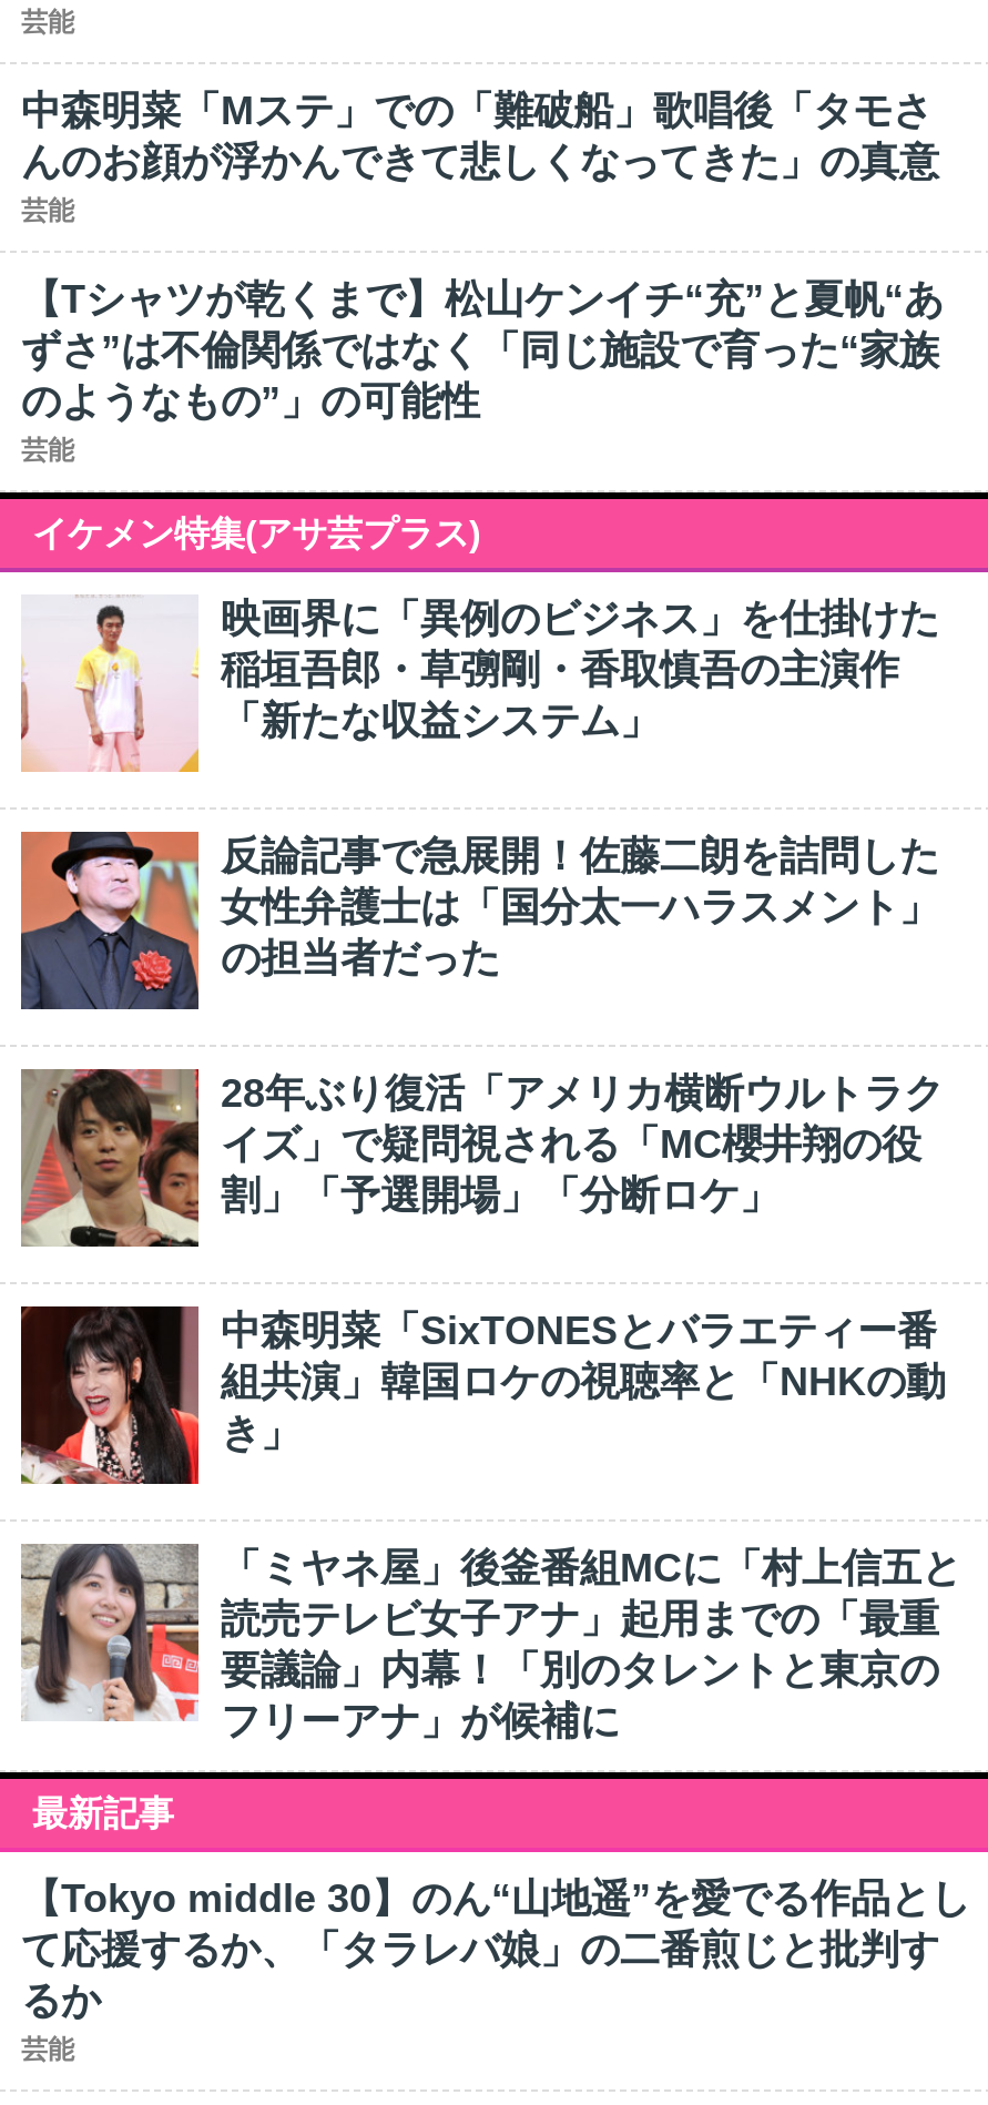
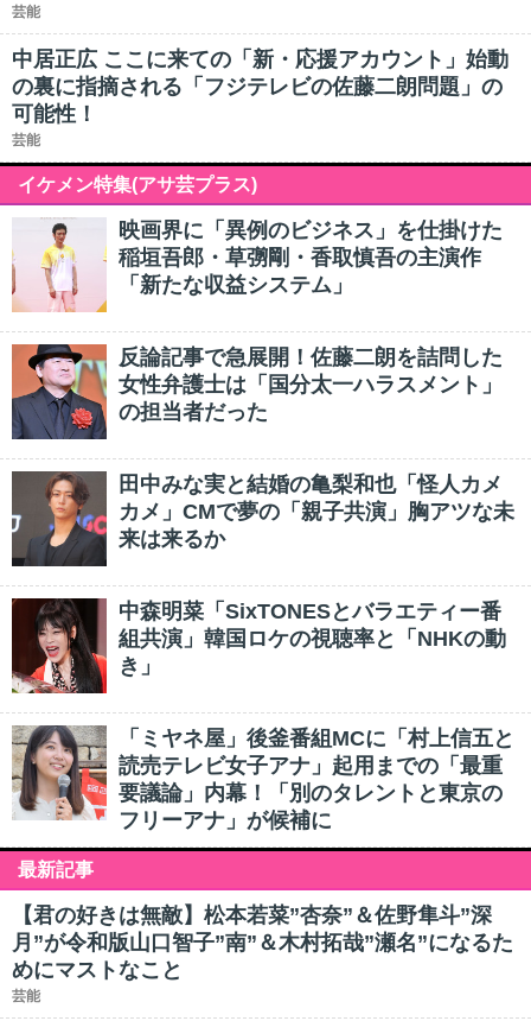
- 中森明菜「Mステ」での「難破船」歌唱後「タモさ
- んのお顔が浮かんできて悲しくなってきた」の真意
- 芸能
- 【Tシャツが乾くまで】松山ケンイチ“充”と夏帆“あ
- ずさ”は不倫関係ではなく「同じ施設で育った“家族
- のようなもの”」の可能性
+ 中居正広 ここに来ての「新・応援アカウント」始動
+ の裏に指摘される「フジテレビの佐藤二朗問題」の
+ 可能性！

- [image]
- 28年ぶり復活「アメリカ横断ウルトラク
- イズ」で疑問視される「MC櫻井翔の役
- 割」「予選開場」「分断ロケ」
+ [image]
+ 田中みな実と結婚の亀梨和也「怪人カメ
+ カメ」CMで夢の「親子共演」胸アツな未
+ 来は来るか

- 【Tokyo middle 30】のん“山地遥”を愛でる作品とし
- て応援するか、「タラレバ娘」の二番煎じと批判す
- るか
+ 【君の好きは無敵】松本若菜”杏奈”＆佐野隼斗”深
+ 月”が令和版山口智子”南”＆木村拓哉”瀬名”になるた
+ めにマストなこと
